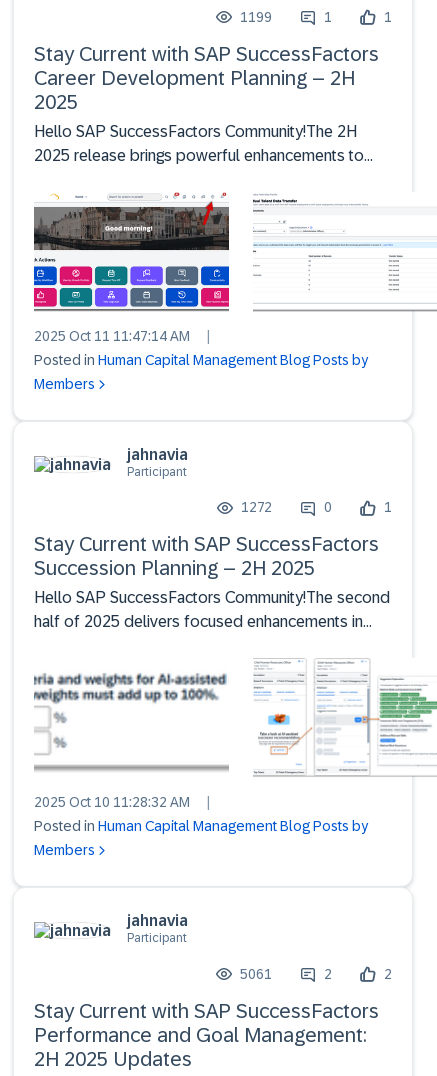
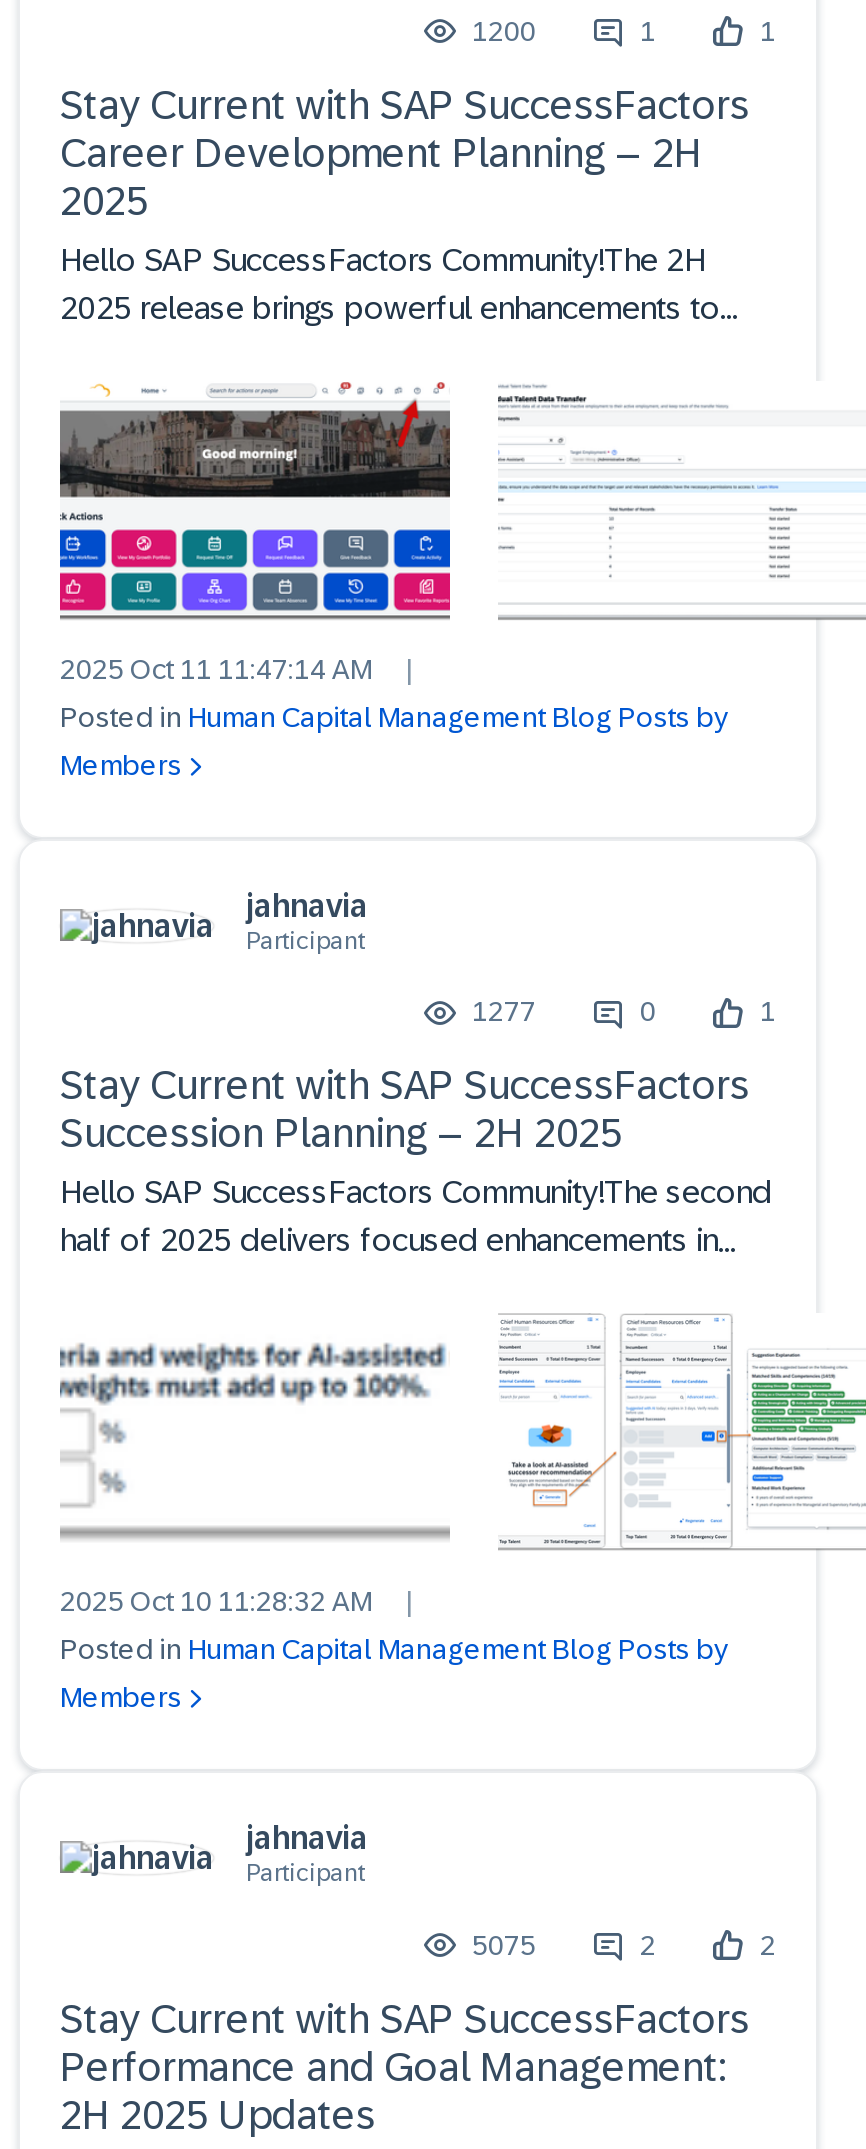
- 1199
+ 1200

- 1272
+ 1277

- 5061
+ 5075
